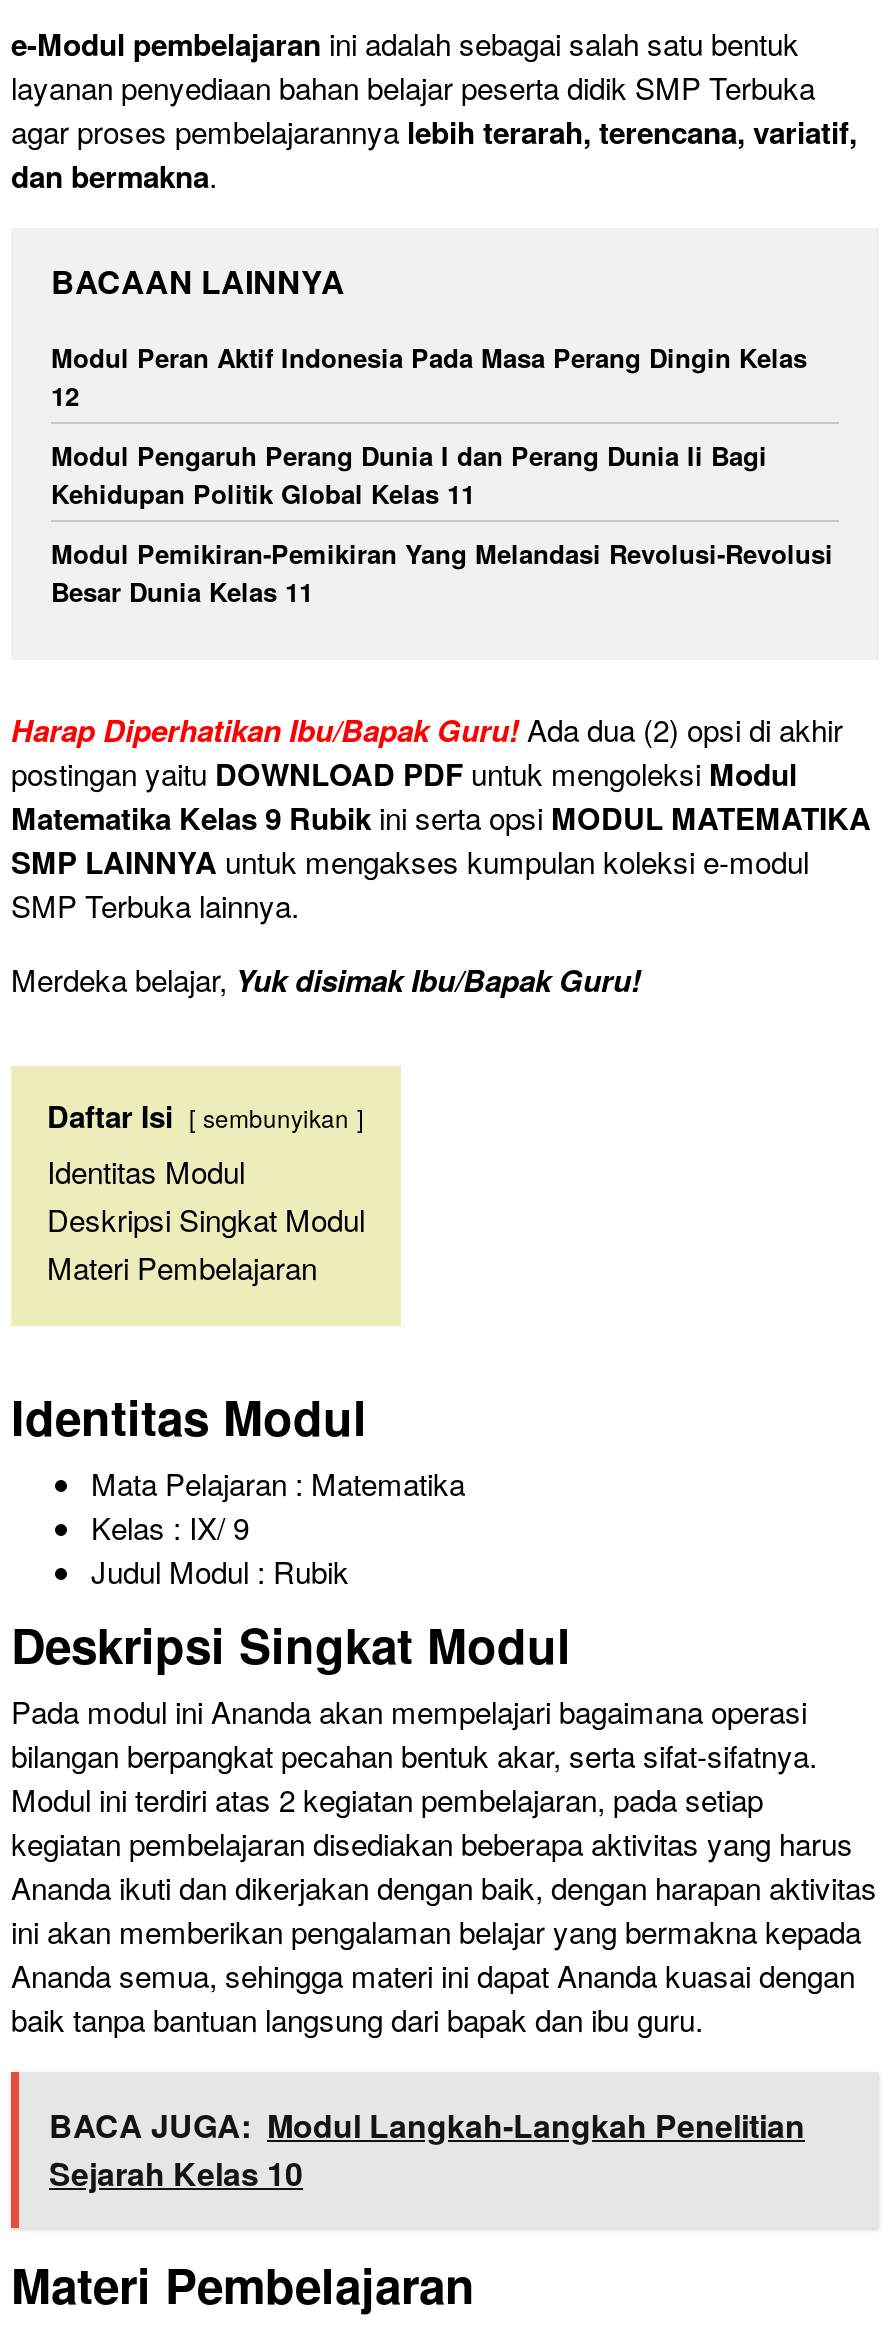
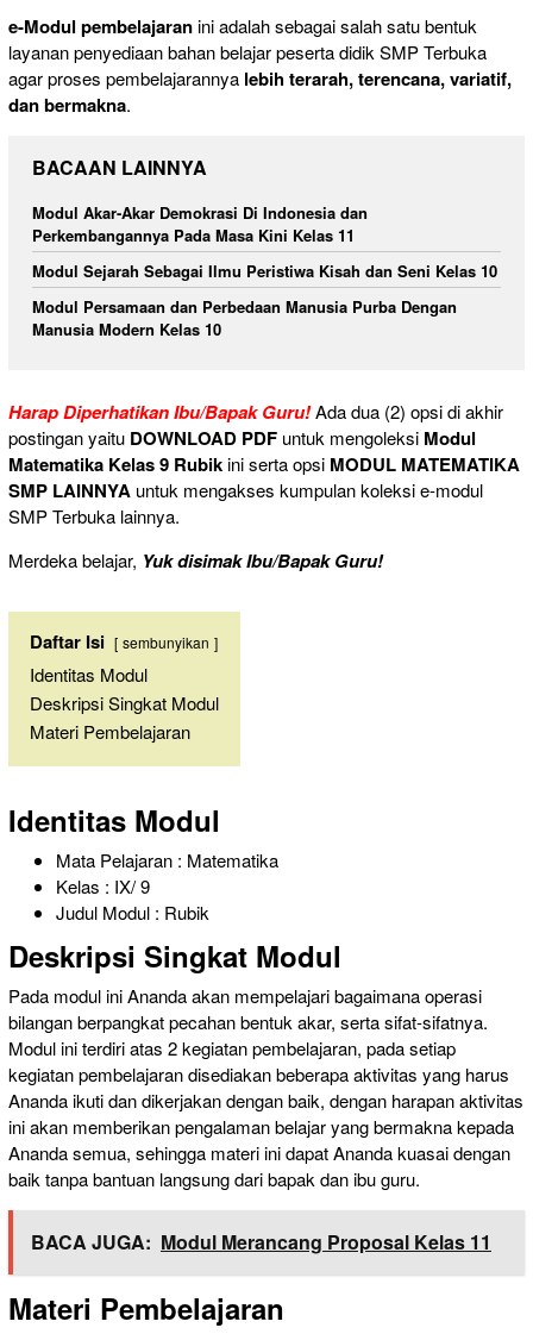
- Modul Peran Aktif Indonesia Pada Masa Perang Dingin Kelas
- 12
+ Modul Akar-Akar Demokrasi Di Indonesia dan
+ Perkembangannya Pada Masa Kini Kelas 11

- Modul Pengaruh Perang Dunia I dan Perang Dunia Ii Bagi
- Kehidupan Politik Global Kelas 11
+ Modul Sejarah Sebagai Ilmu Peristiwa Kisah dan Seni Kelas 10

- Modul Pemikiran-Pemikiran Yang Melandasi Revolusi-Revolusi
- Besar Dunia Kelas 11
+ Modul Persamaan dan Perbedaan Manusia Purba Dengan
+ Manusia Modern Kelas 10

- BACA JUGA: Modul Langkah-Langkah Penelitian
- Sejarah Kelas 10
+ BACA JUGA: Modul Merancang Proposal Kelas 11
